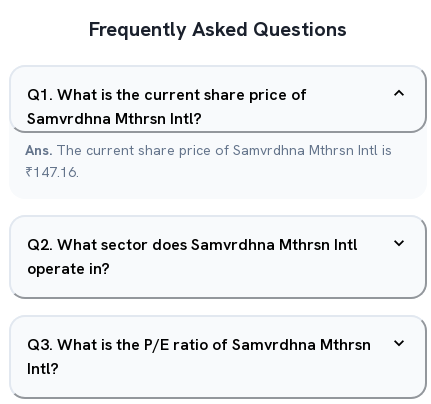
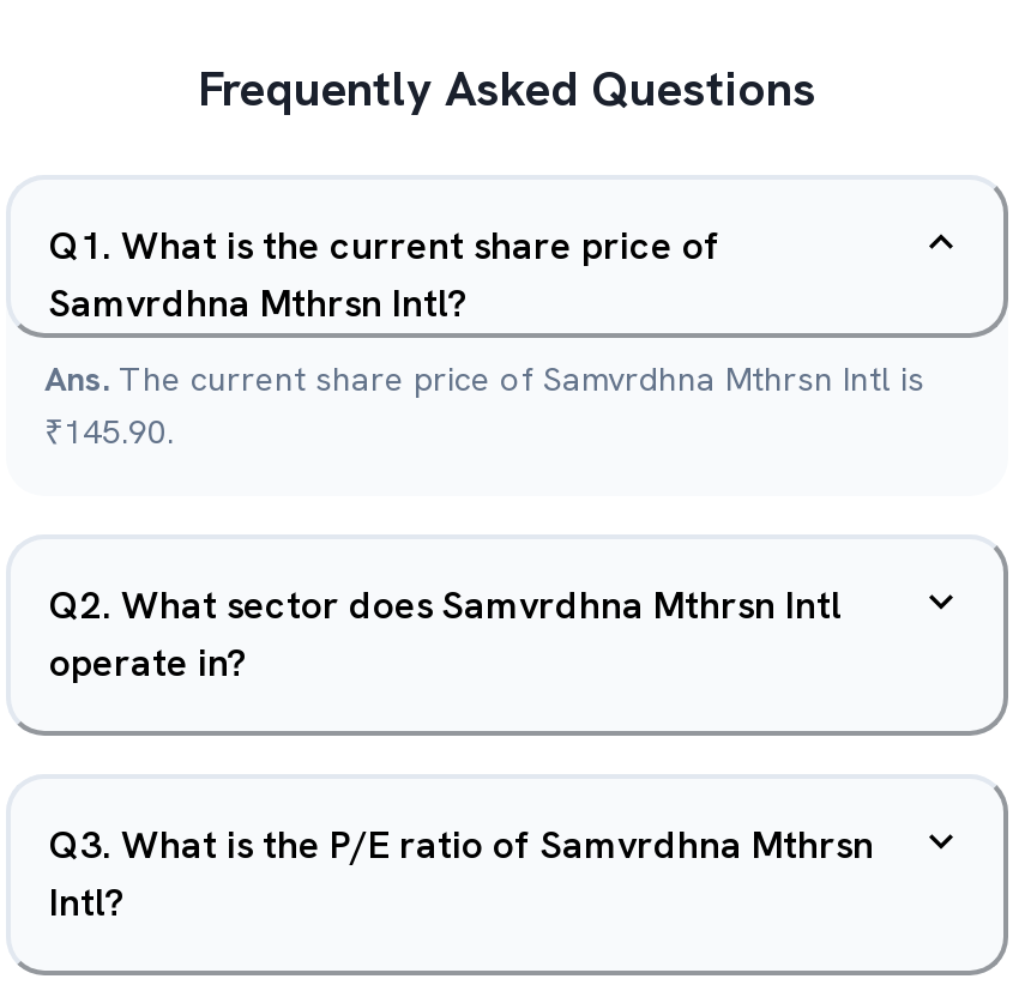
- ₹147.16.
+ ₹145.90.
